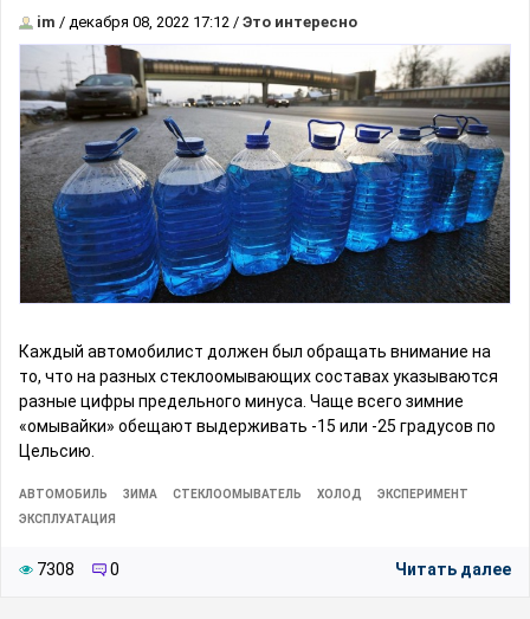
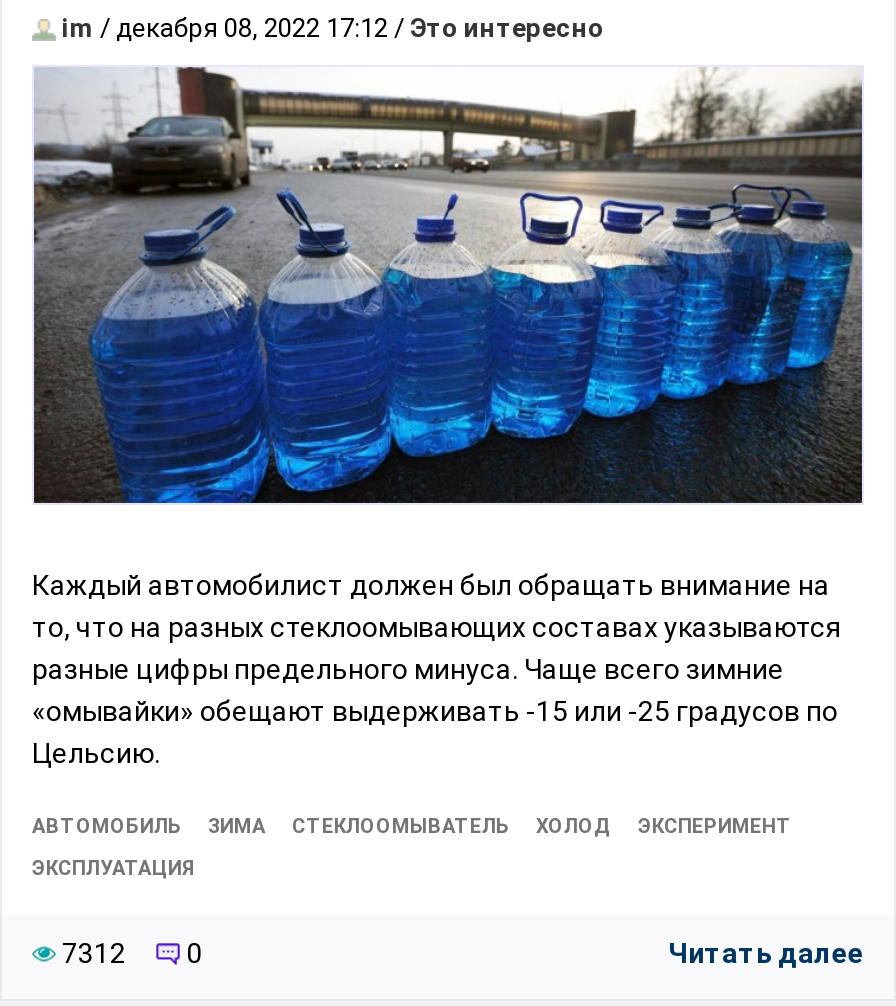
- 7308 0
+ 7312 0
